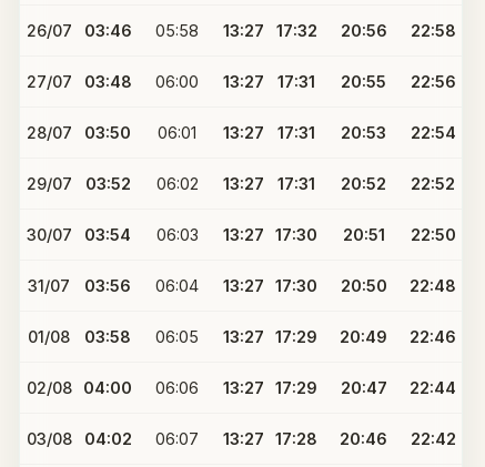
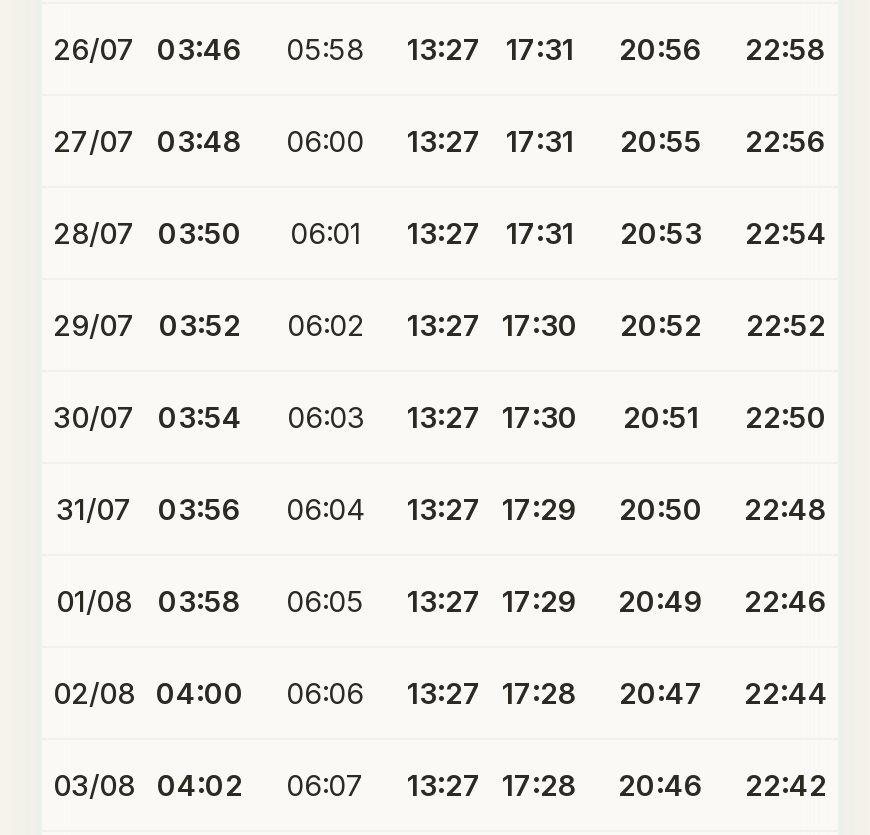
- 26/07 03:46 05:58 13:27 17:32 20:56 22:58
+ 26/07 03:46 05:58 13:27 17:31 20:56 22:58

- 29/07 03:52 06:02 13:27 17:31 20:52 22:52
+ 29/07 03:52 06:02 13:27 17:30 20:52 22:52

- 31/07 03:56 06:04 13:27 17:30 20:50 22:48
+ 31/07 03:56 06:04 13:27 17:29 20:50 22:48

- 02/08 04:00 06:06 13:27 17:29 20:47 22:44
+ 02/08 04:00 06:06 13:27 17:28 20:47 22:44
